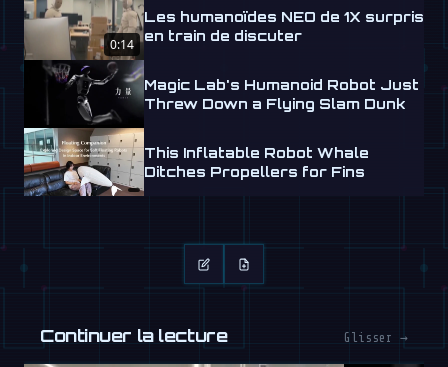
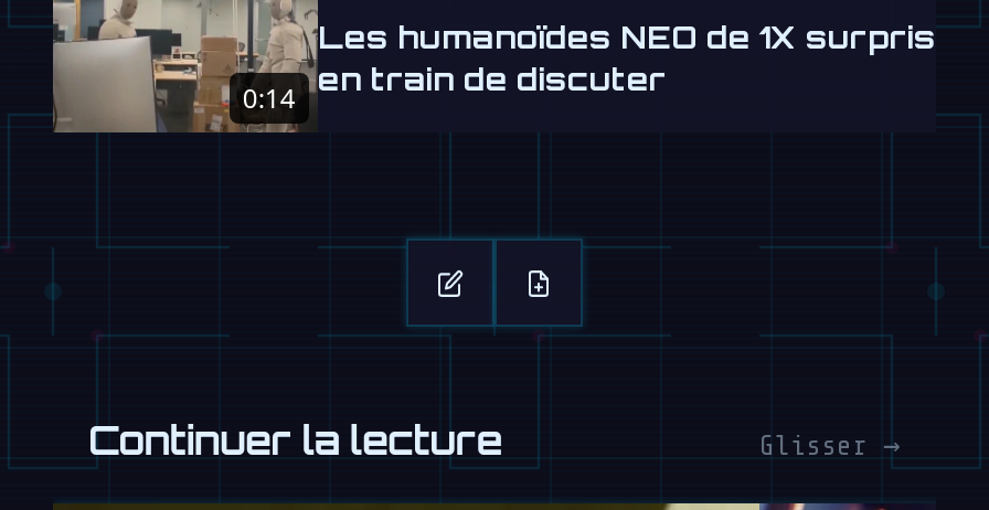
- [image]
- Magic Lab's Humanoid Robot Just
- Threw Down a Flying Slam Dunk
- This Inflatable Robot Whale
- Ditches Propellers for Fins
